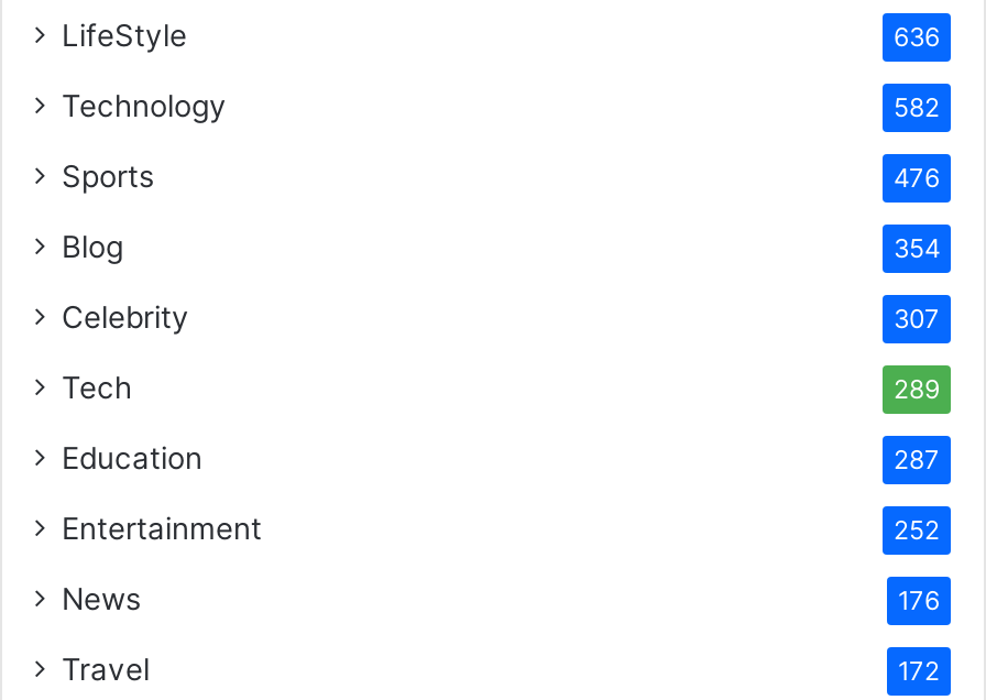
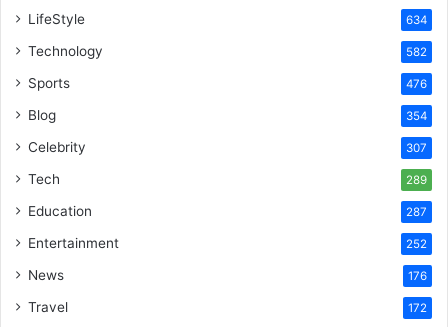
- 636
+ 634
